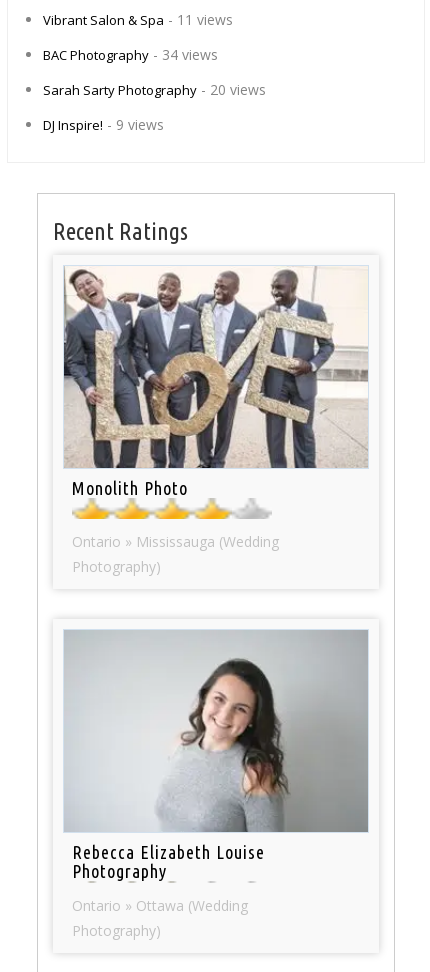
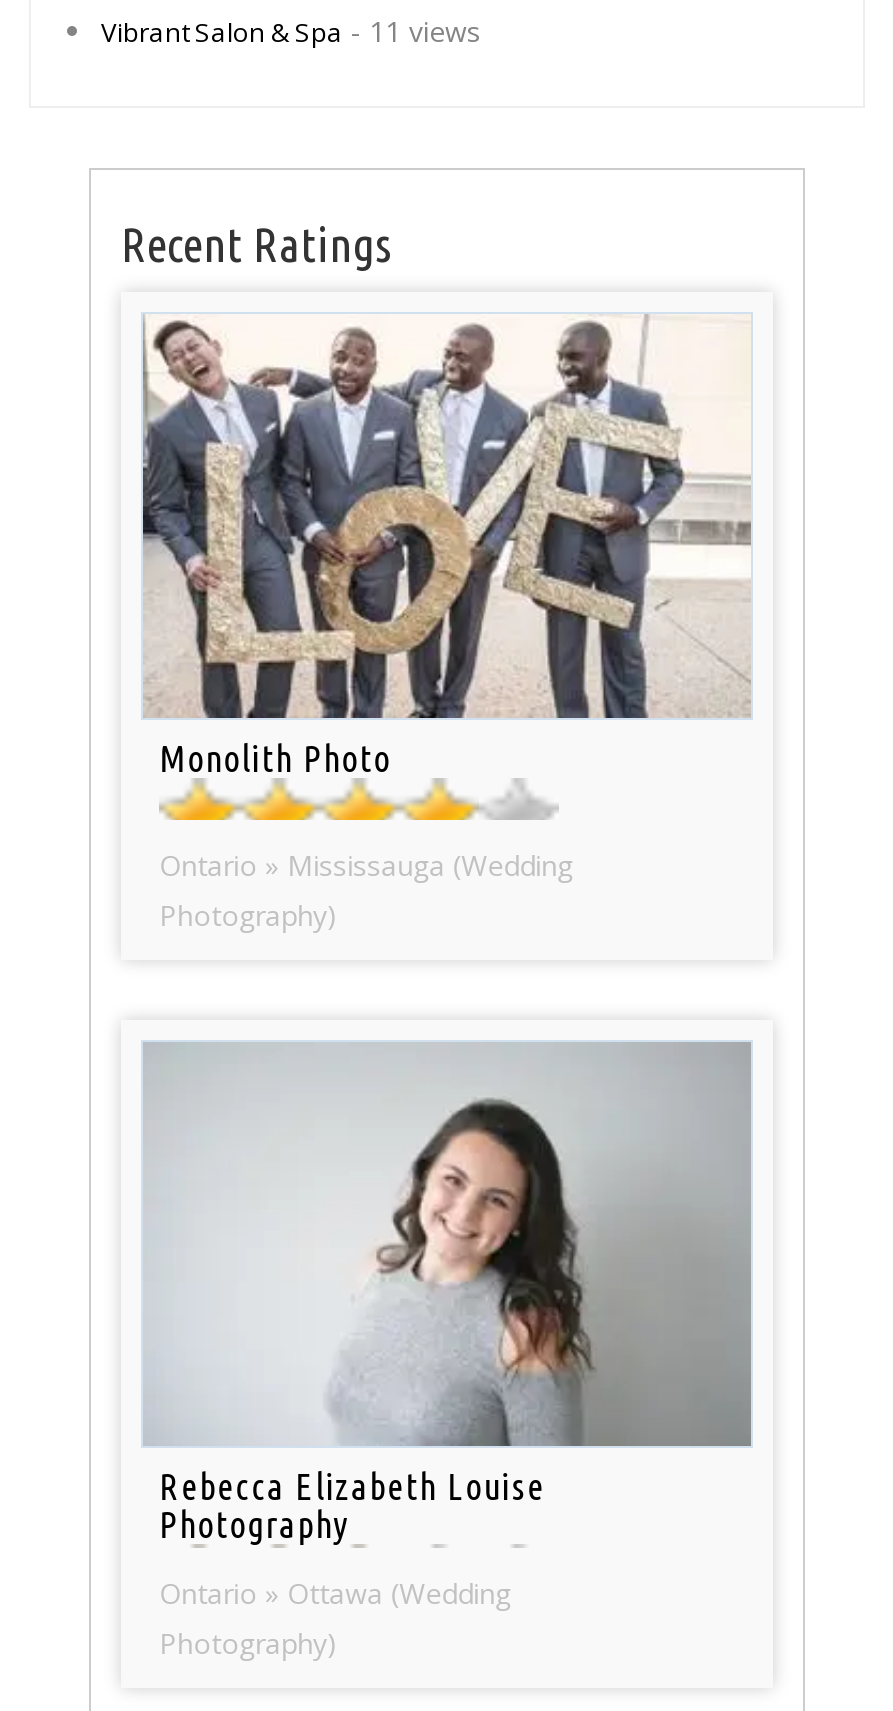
- BAC Photography - 34 views
- Sarah Sarty Photography - 20 views
- DJ Inspire! - 9 views
